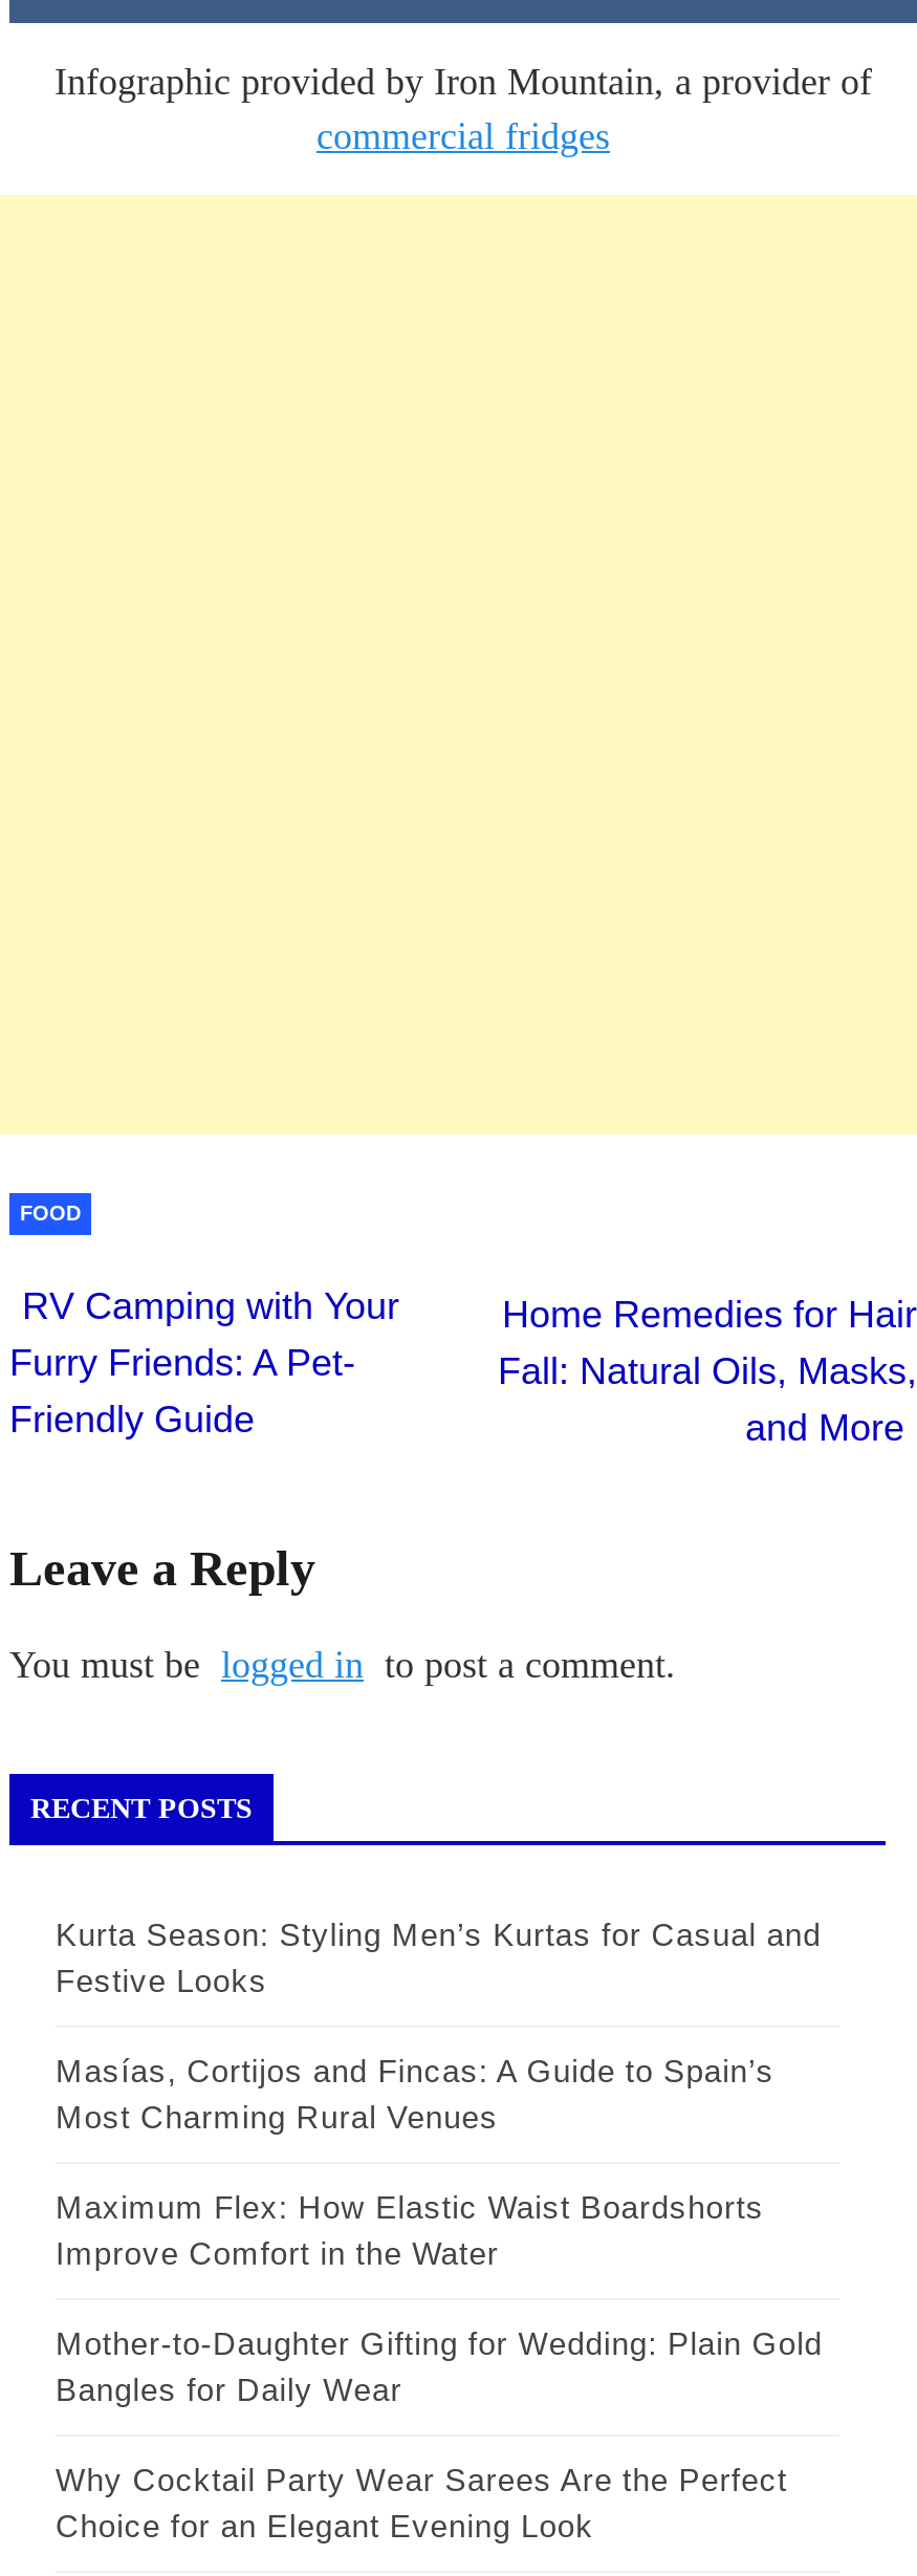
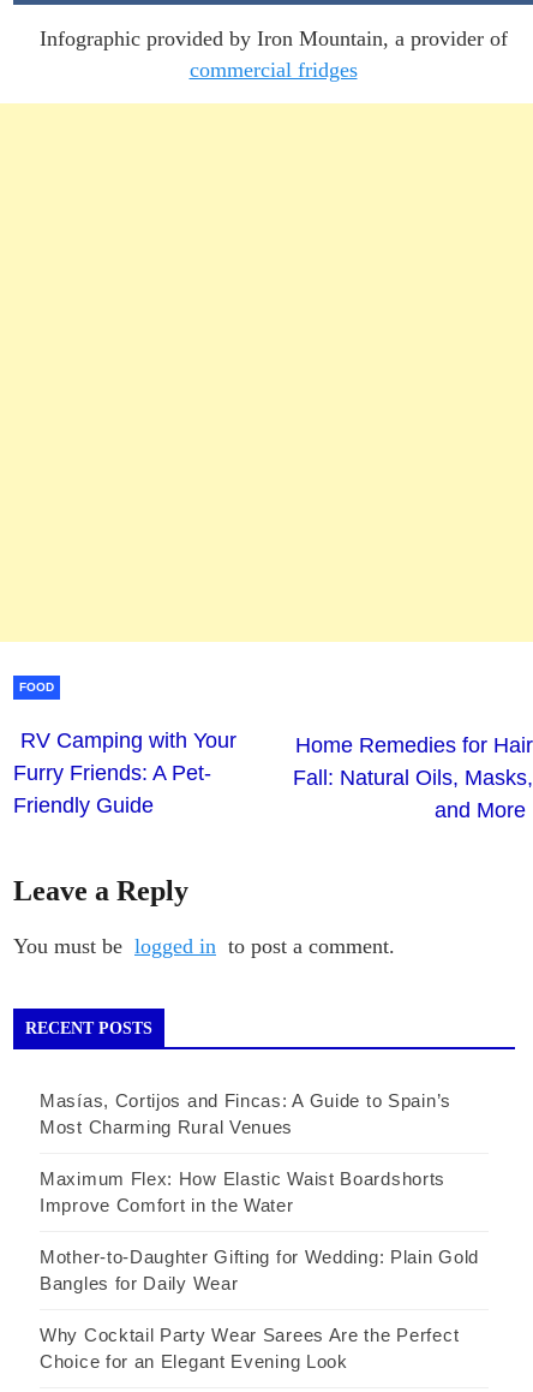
- Kurta Season: Styling Men’s Kurtas for Casual and
- Festive Looks
